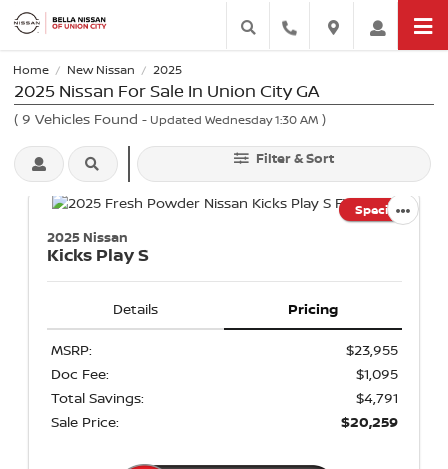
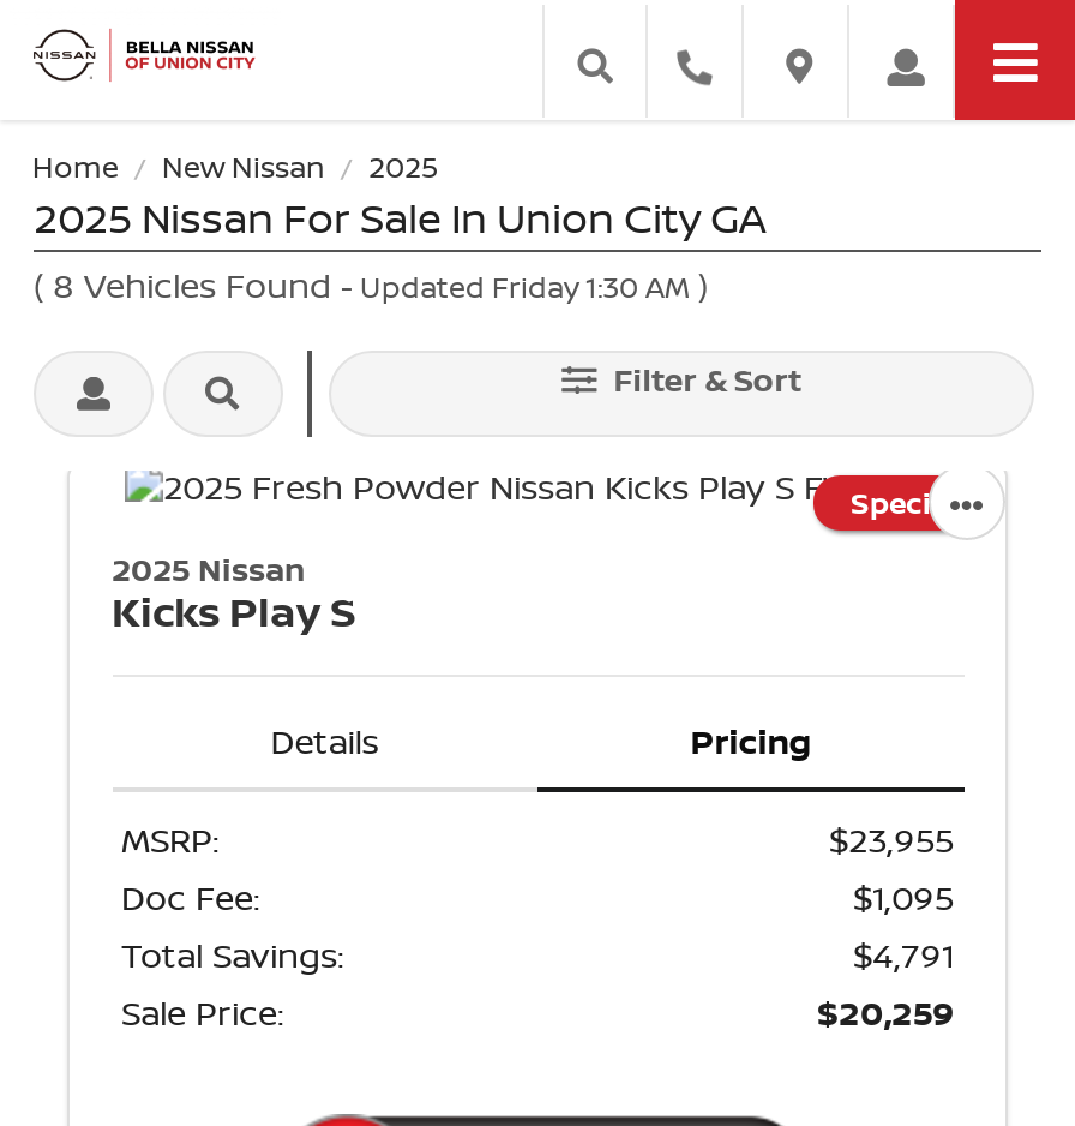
- (9 Vehicles Found - Updated Wednesday 1:30 AM)
+ (8 Vehicles Found - Updated Friday 1:30 AM)
